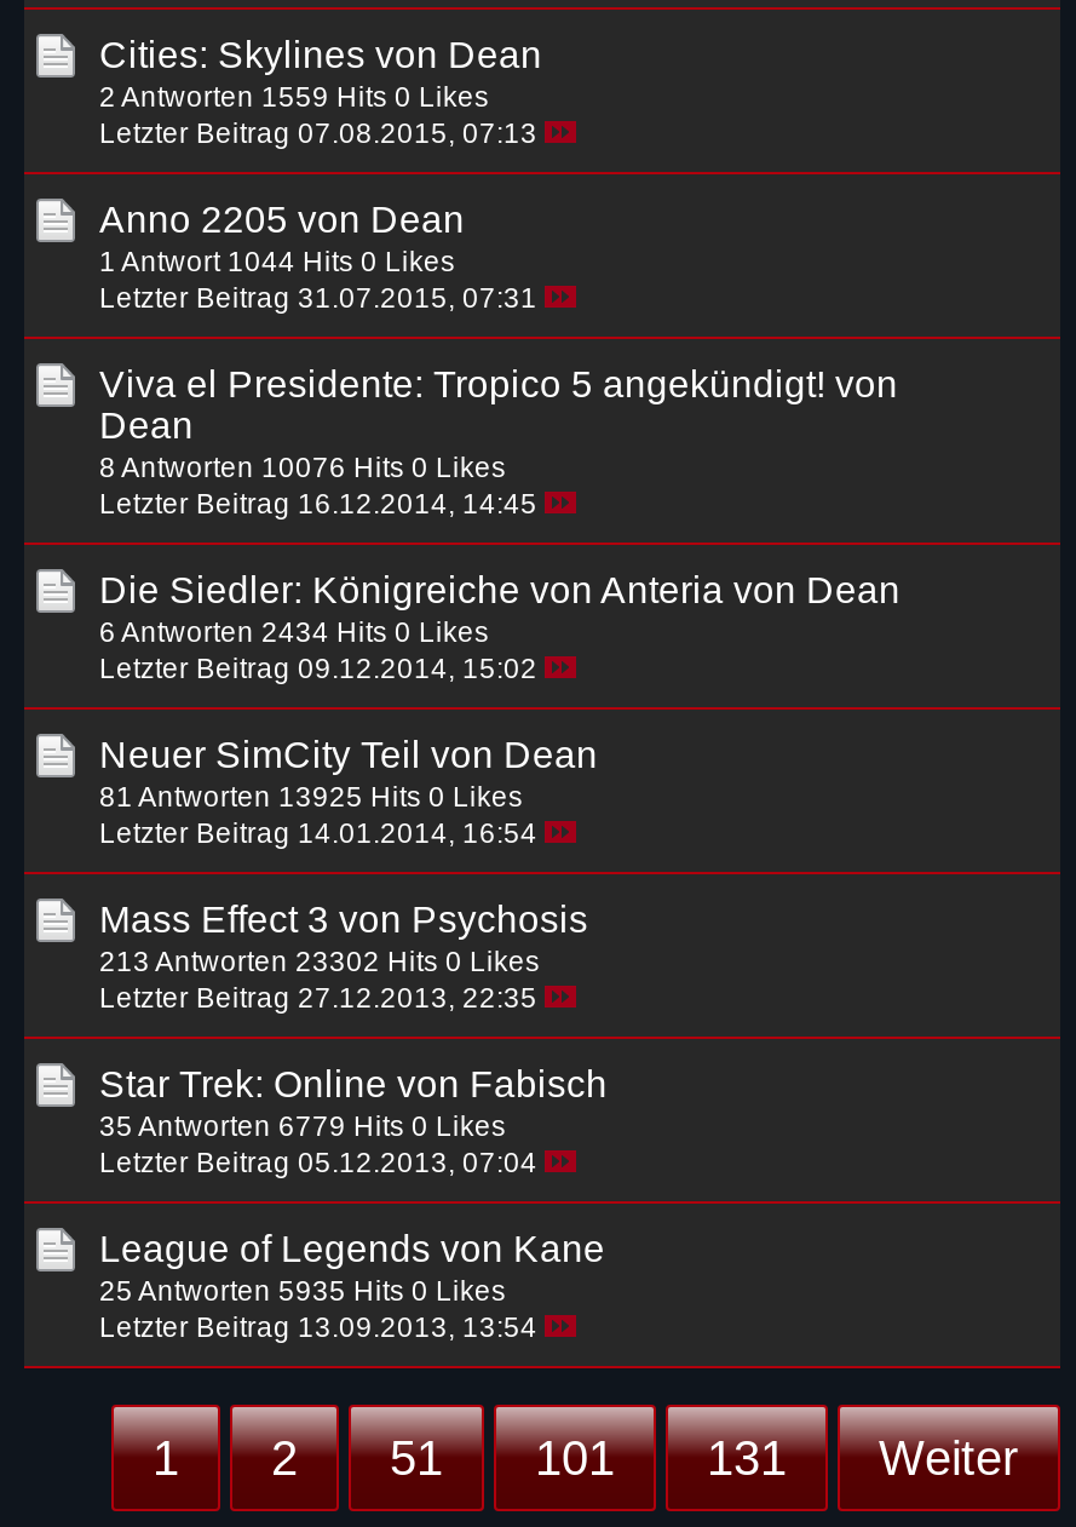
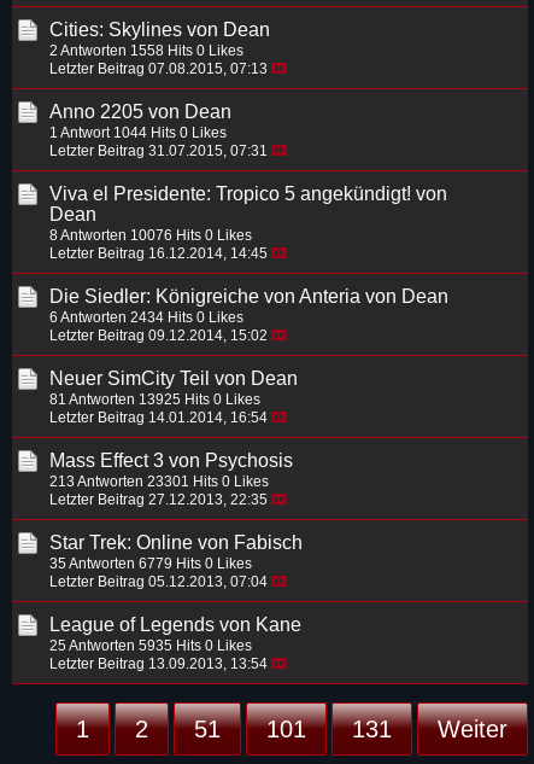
- 2 Antworten 1559 Hits 0 Likes
+ 2 Antworten 1558 Hits 0 Likes

- 213 Antworten 23302 Hits 0 Likes
+ 213 Antworten 23301 Hits 0 Likes
